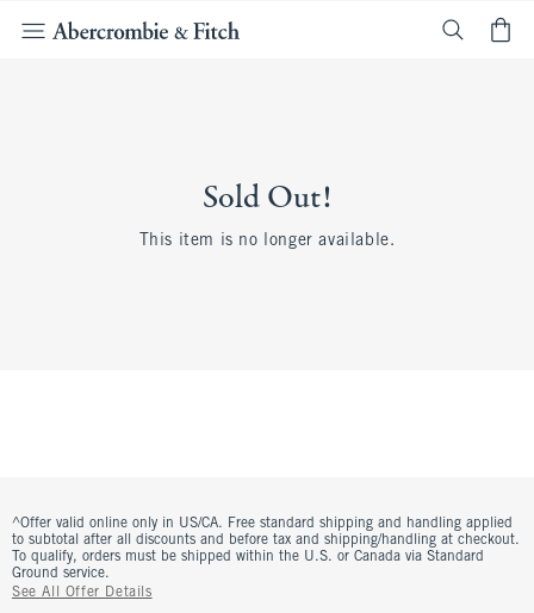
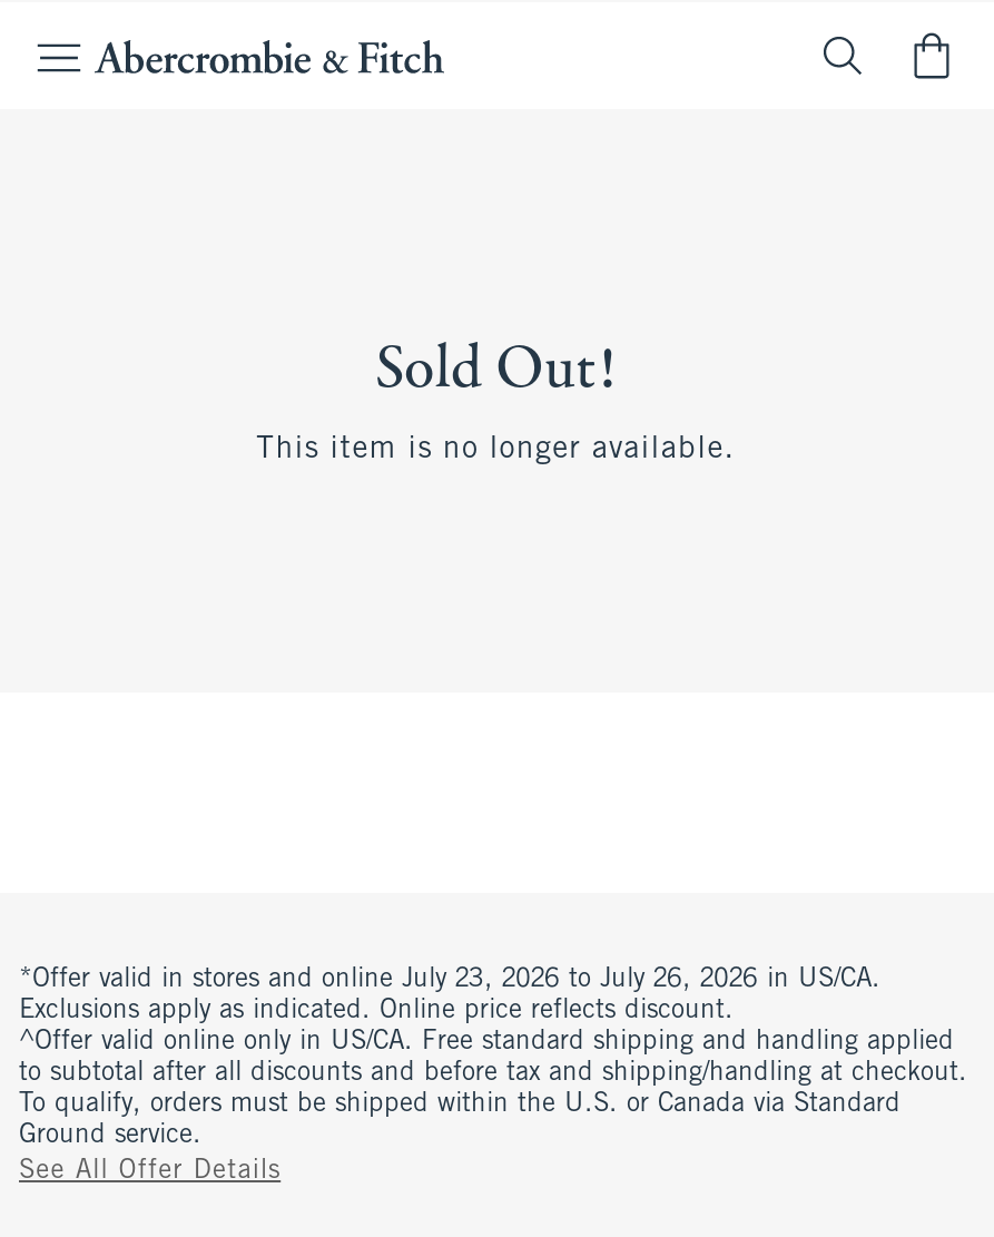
+ *Offer valid in stores and online July 23, 2026 to July 26, 2026 in US/CA.
+ Exclusions apply as indicated. Online price reflects discount.
